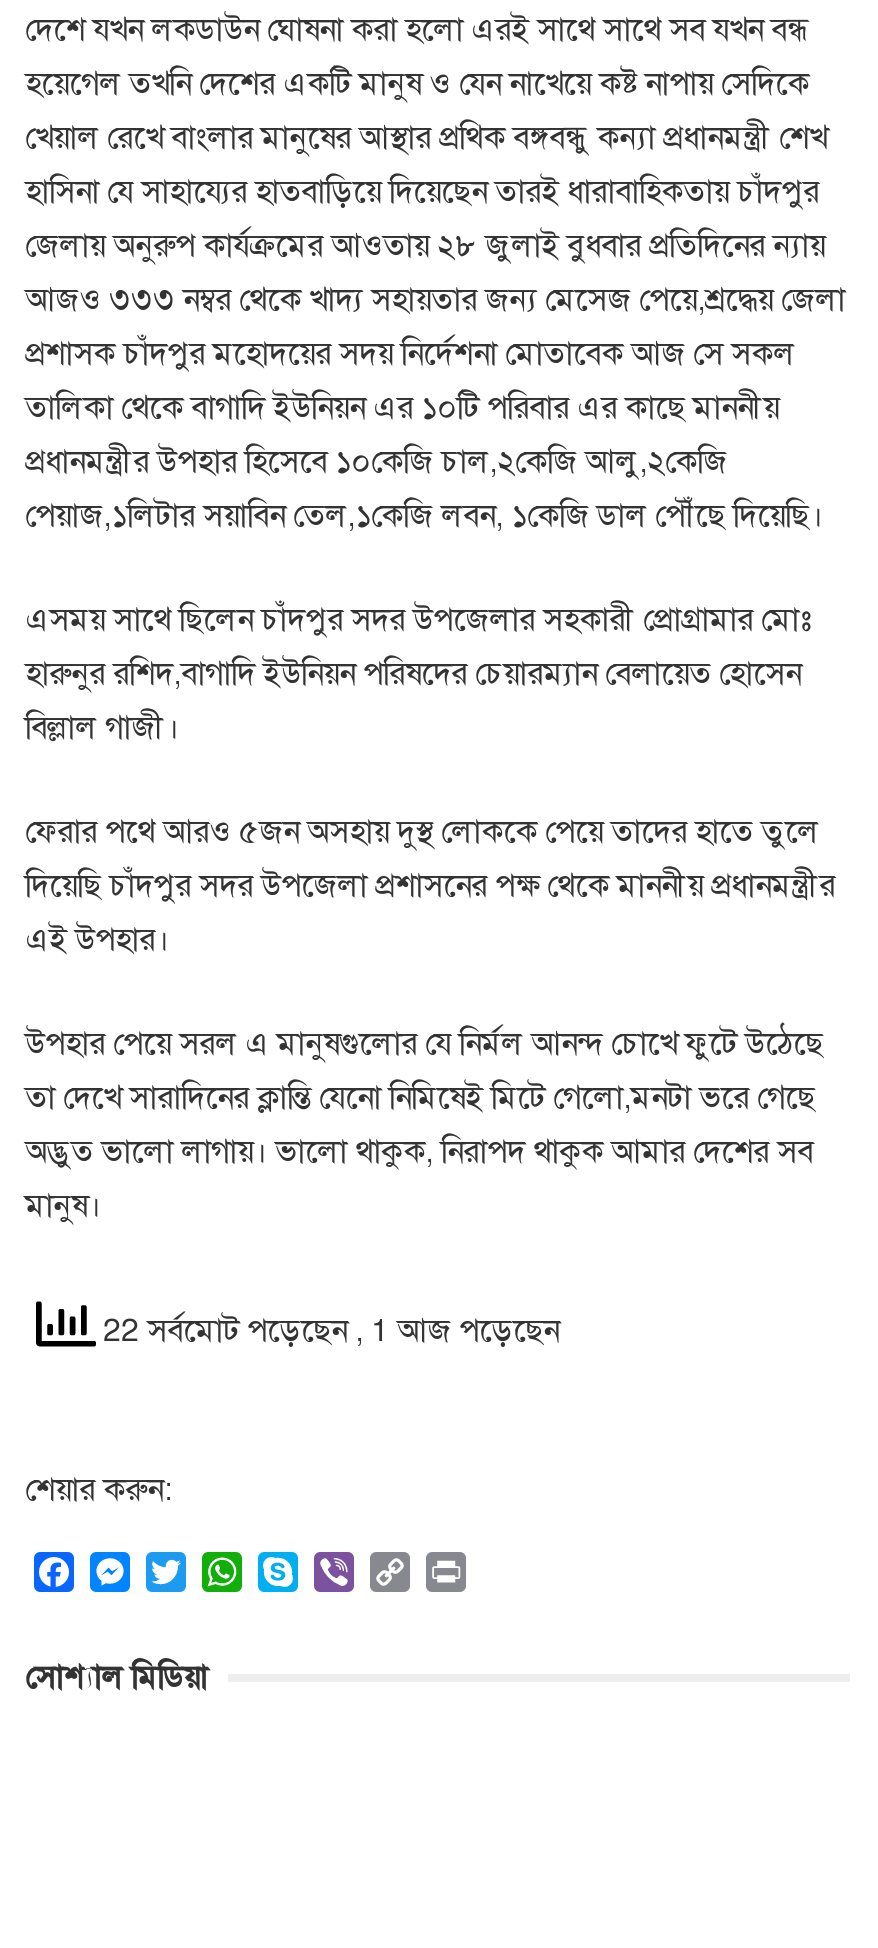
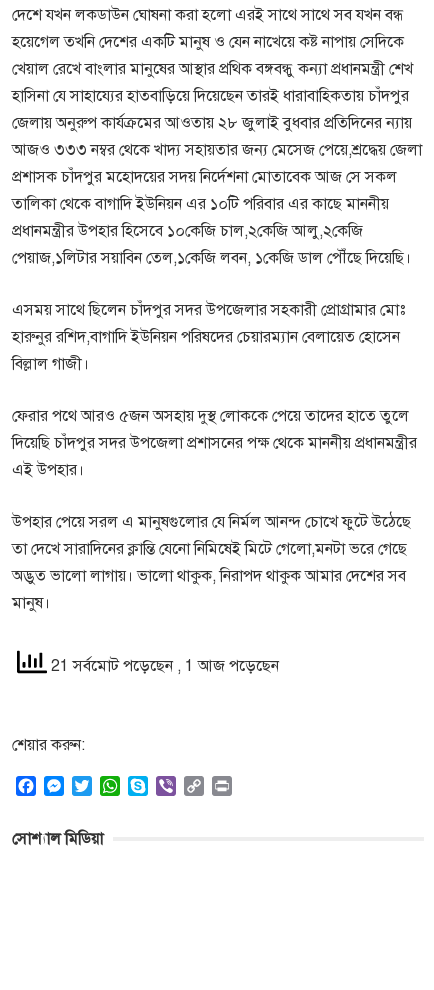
- 22 সর্বমোট পড়েছেন, 1 আজ পড়েছেন
+ 21 সর্বমোট পড়েছেন, 1 আজ পড়েছেন
